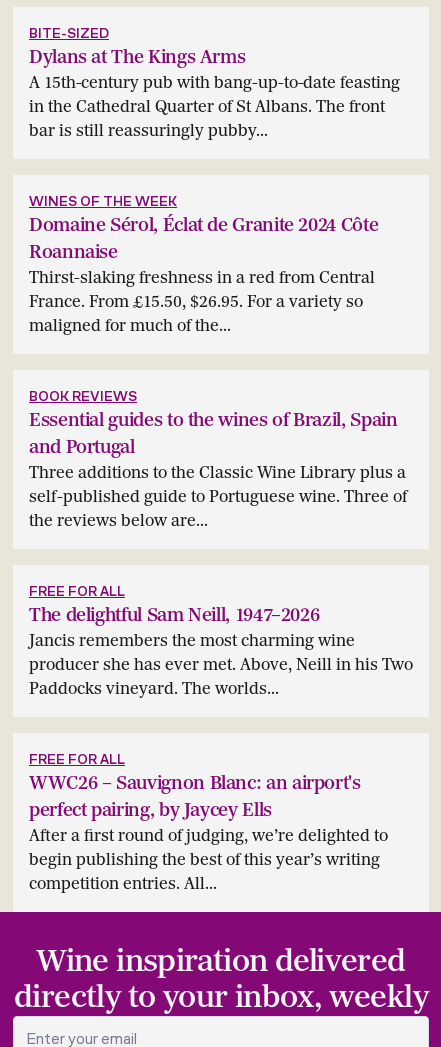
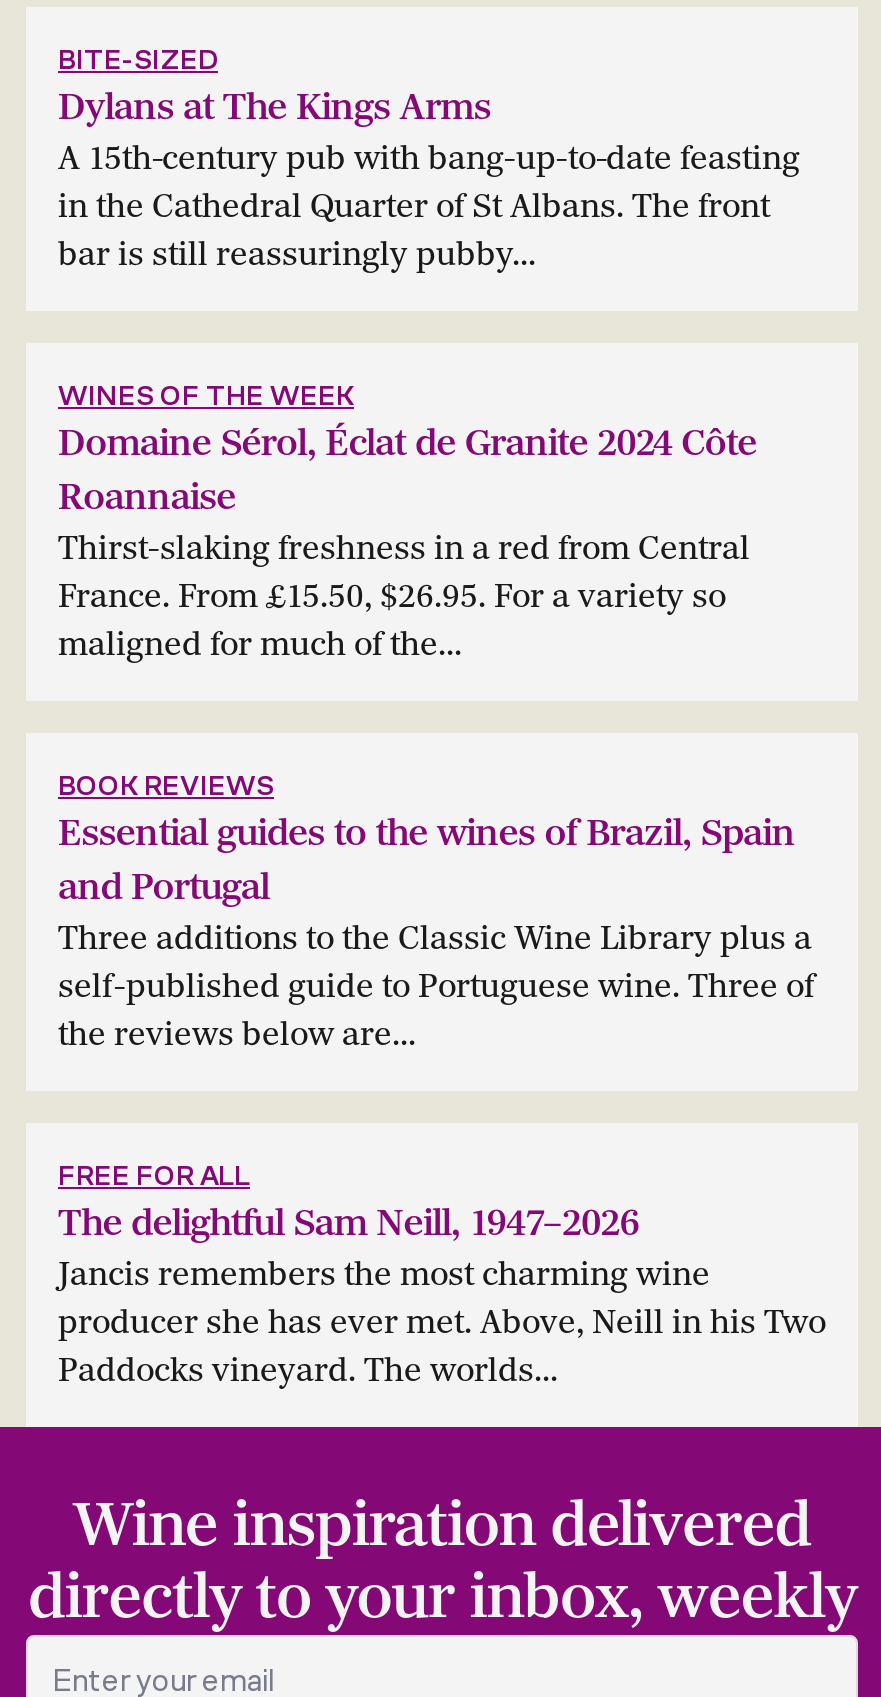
- FREE FOR ALL
- WWC26 – Sauvignon Blanc: an airport's
- perfect pairing, by Jaycey Ells
- After a first round of judging, we’re delighted to
- begin publishing the best of this year’s writing
- competition entries. All...
